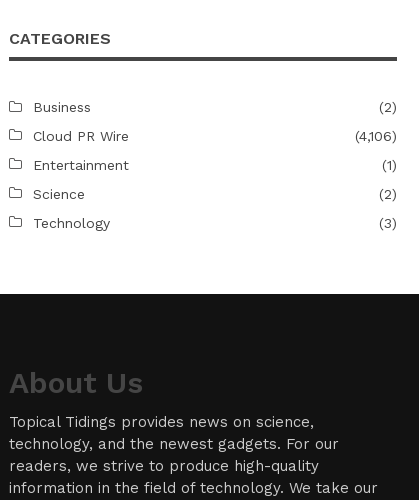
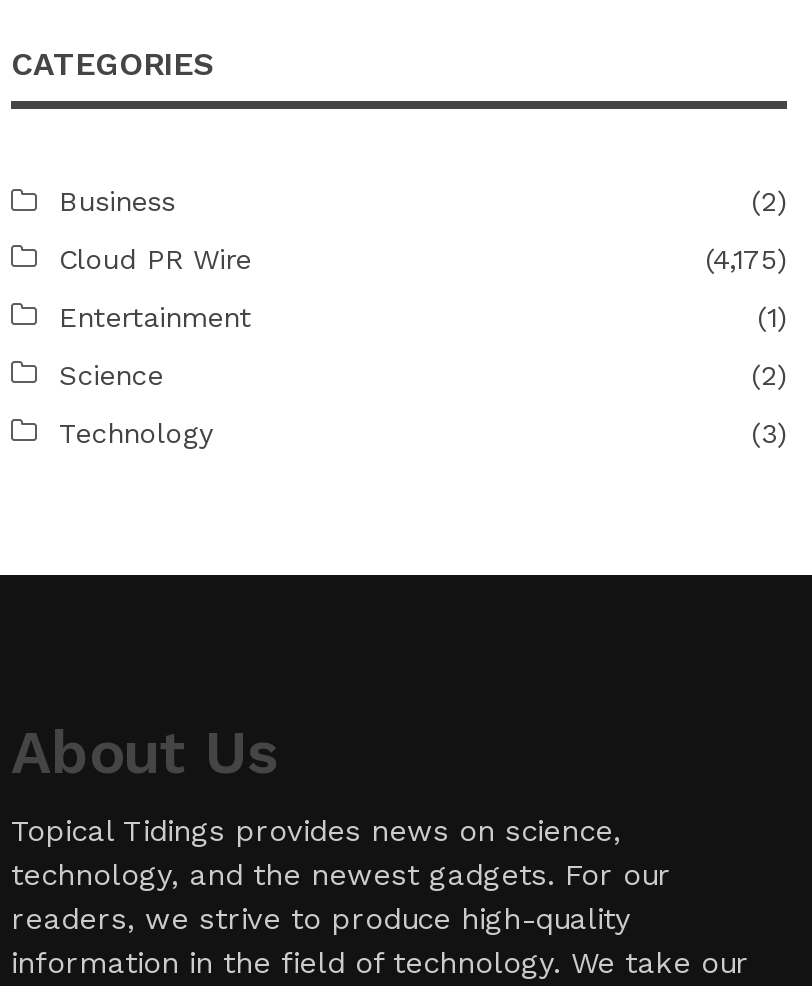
- (4,106)
+ (4,175)
